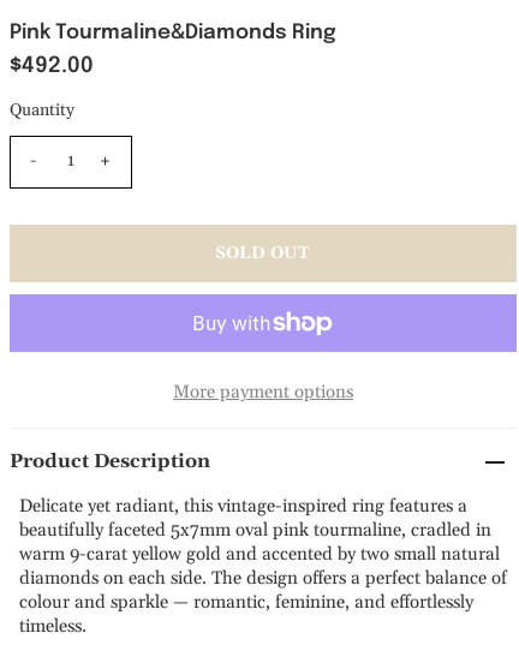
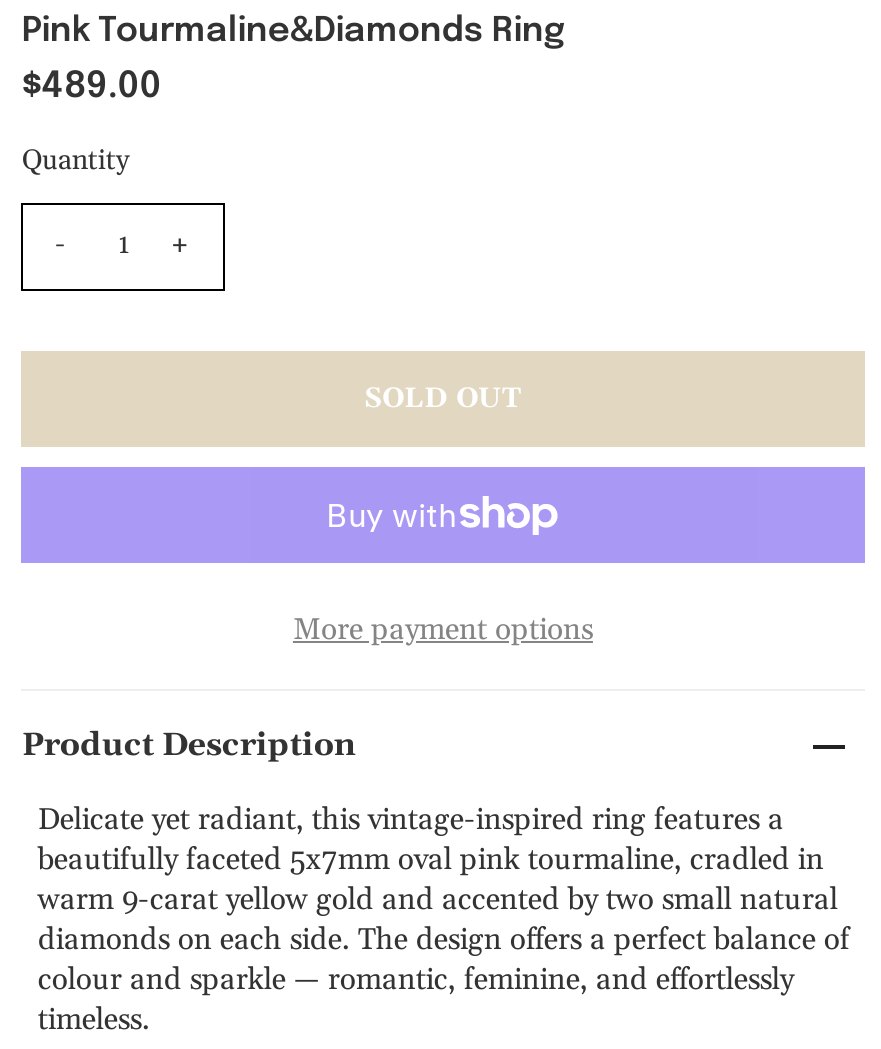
- $492.00
+ $489.00
